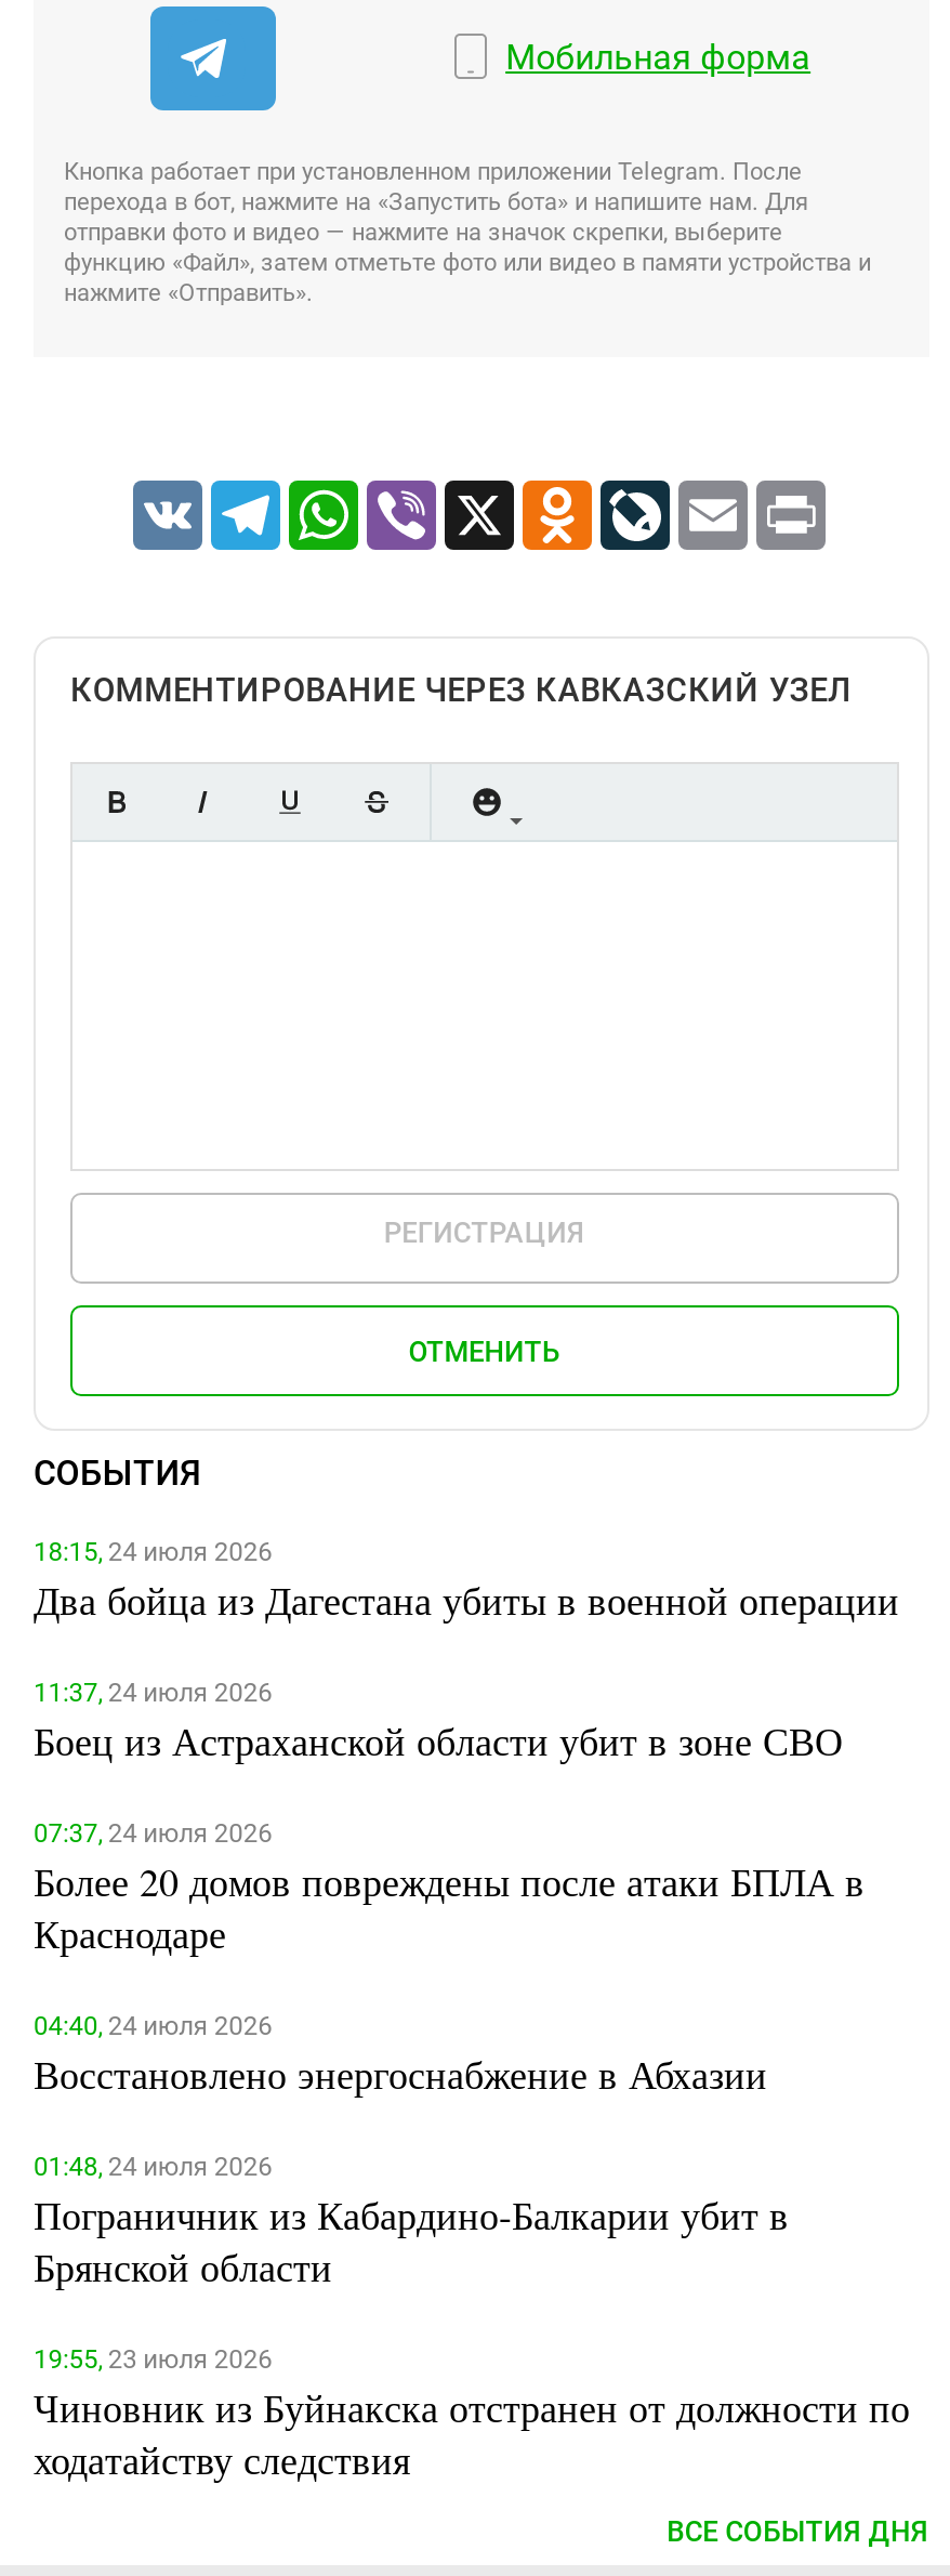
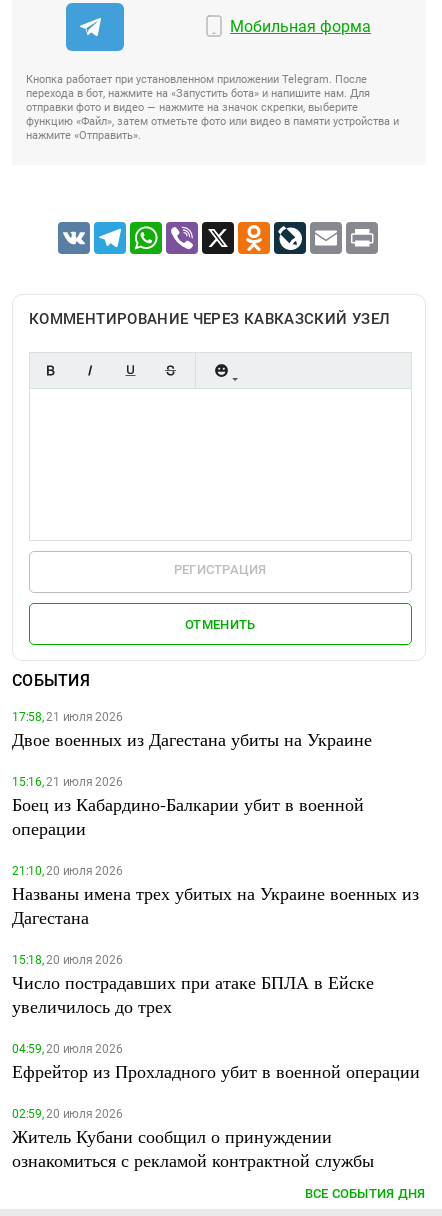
- 18:15, 24 июля 2026
- Два бойца из Дагестана убиты в военной операции
+ 17:58, 21 июля 2026
+ Двое военных из Дагестана убиты на Украине

- 11:37, 24 июля 2026
- Боец из Астраханской области убит в зоне СВО
+ 15:16, 21 июля 2026
+ Боец из Кабардино-Балкарии убит в военной
+ операции

- 07:37, 24 июля 2026
- Более 20 домов повреждены после атаки БПЛА в
- Краснодаре
+ 21:10, 20 июля 2026
+ Названы имена трех убитых на Украине военных из
+ Дагестана

- 04:40, 24 июля 2026
- Восстановлено энергоснабжение в Абхазии
+ 15:18, 20 июля 2026
+ Число пострадавших при атаке БПЛА в Ейске
+ увеличилось до трех

- 01:48, 24 июля 2026
- Пограничник из Кабардино-Балкарии убит в
- Брянской области
+ 04:59, 20 июля 2026
+ Ефрейтор из Прохладного убит в военной операции

- 19:55, 23 июля 2026
- Чиновник из Буйнакска отстранен от должности по
- ходатайству следствия
+ 02:59, 20 июля 2026
+ Житель Кубани сообщил о принуждении
+ ознакомиться с рекламой контрактной службы
